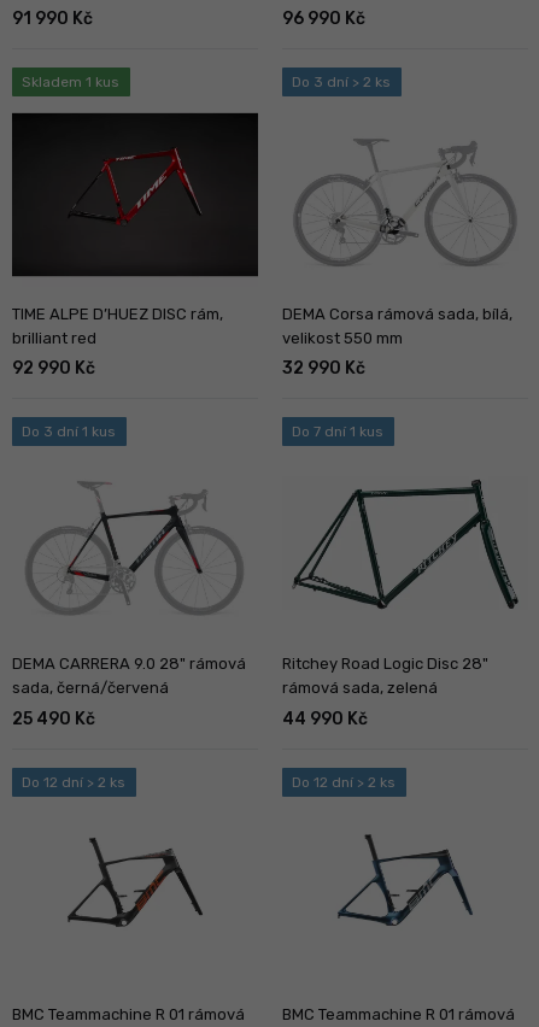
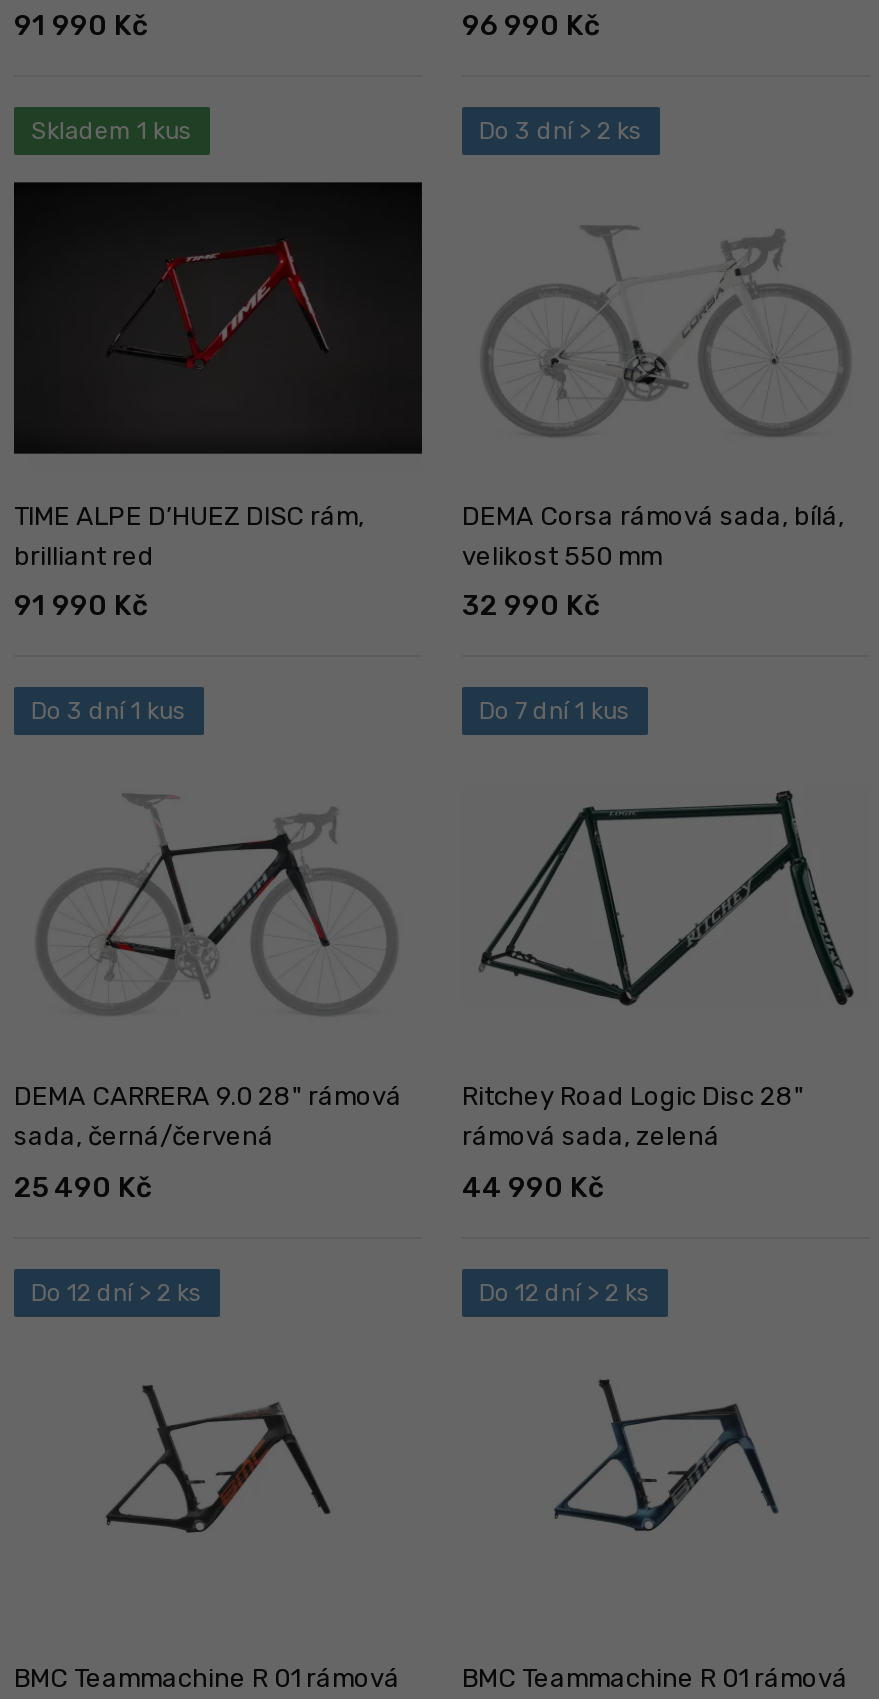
- 92 990 Kč
+ 91 990 Kč
